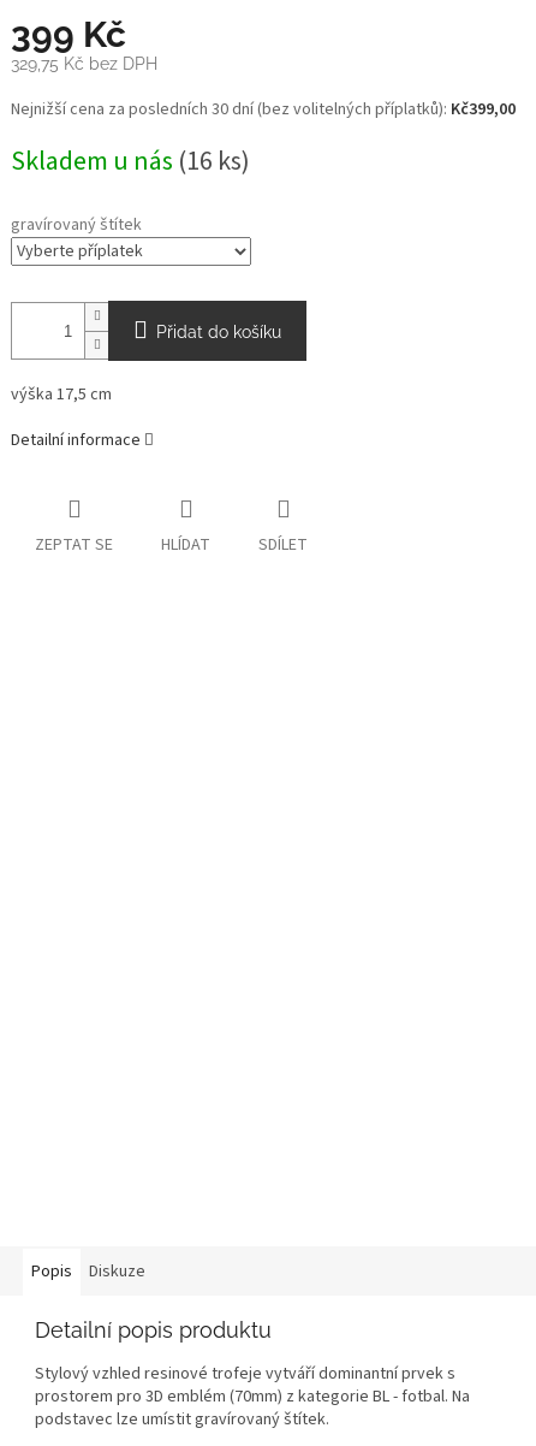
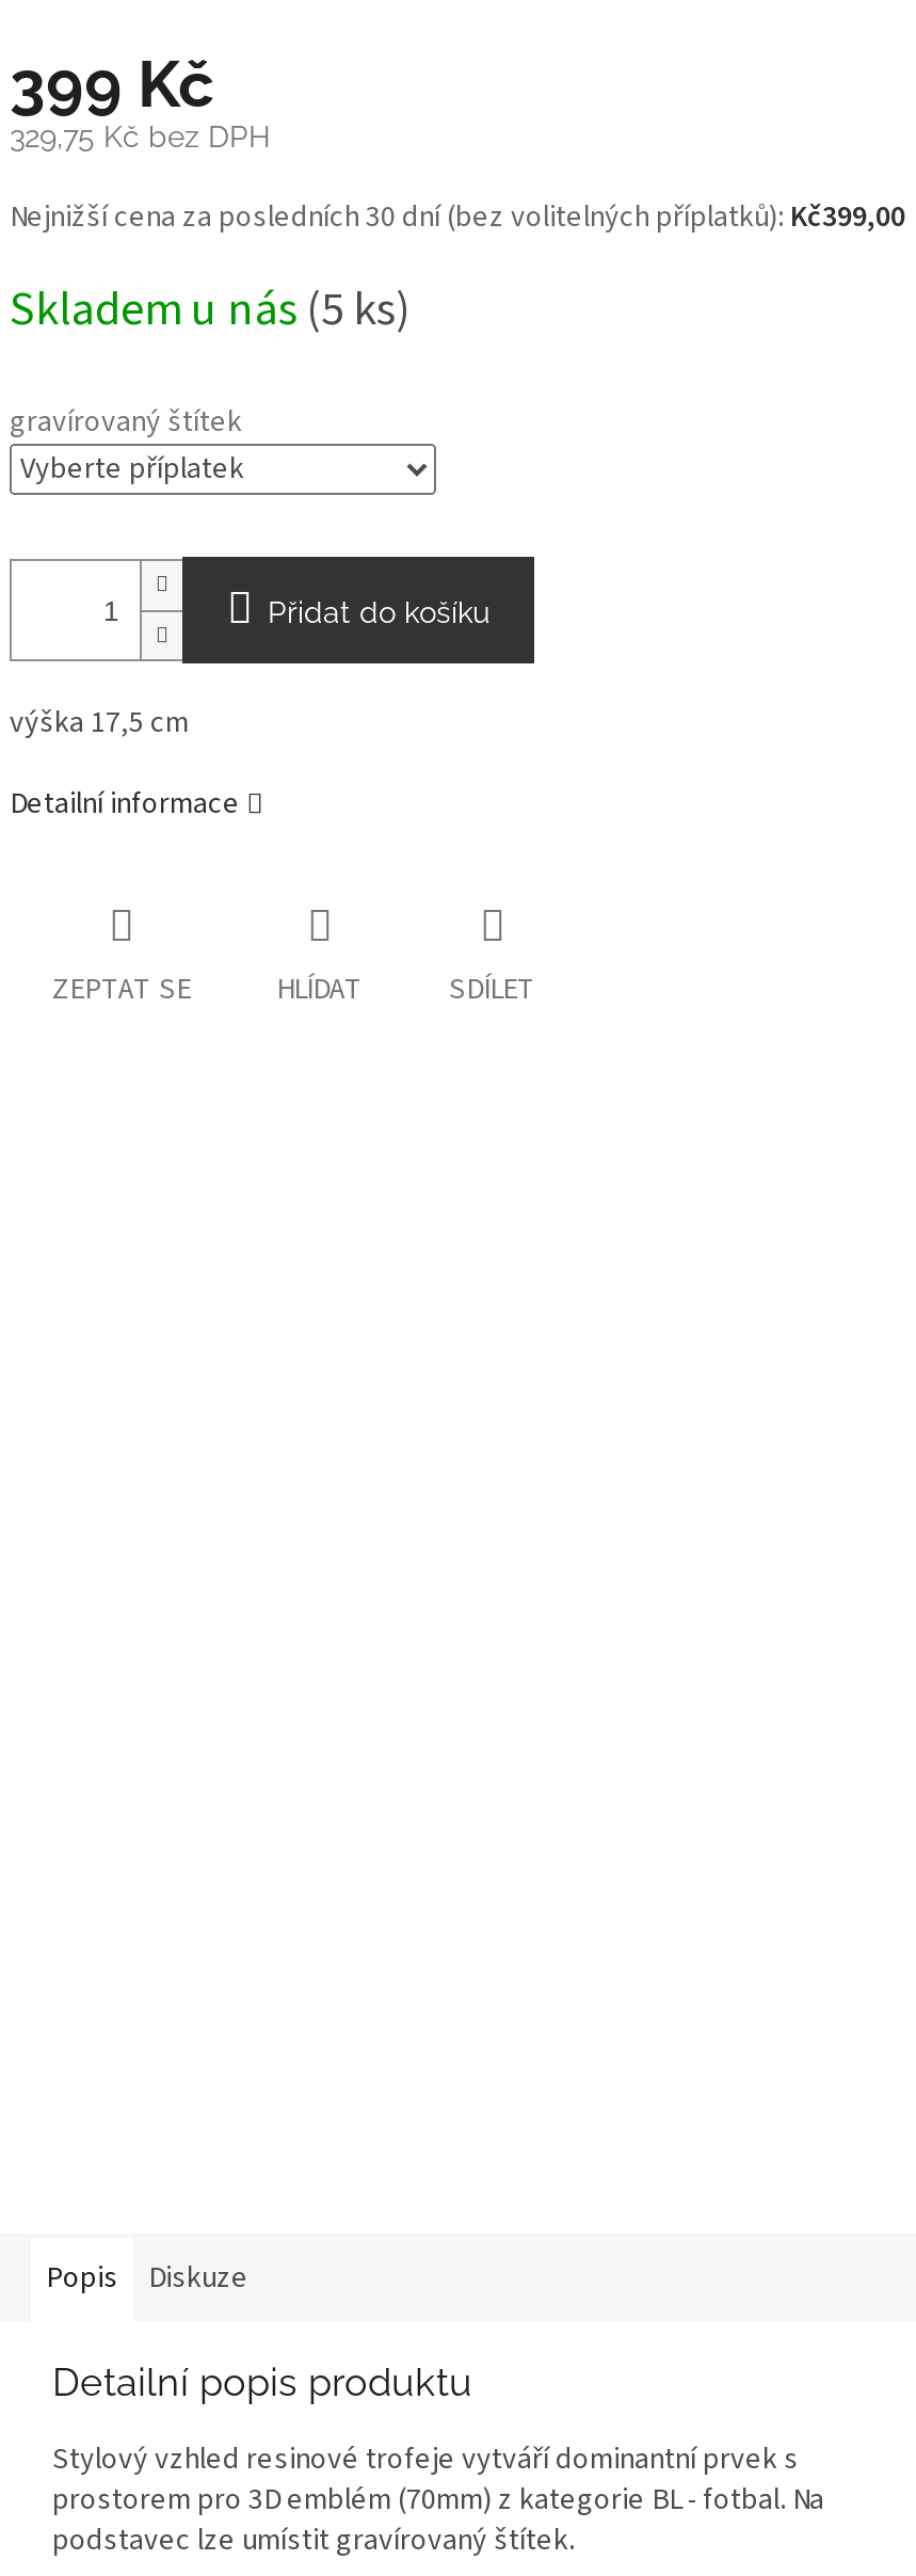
- Skladem u nás (16 ks)
+ Skladem u nás (5 ks)
